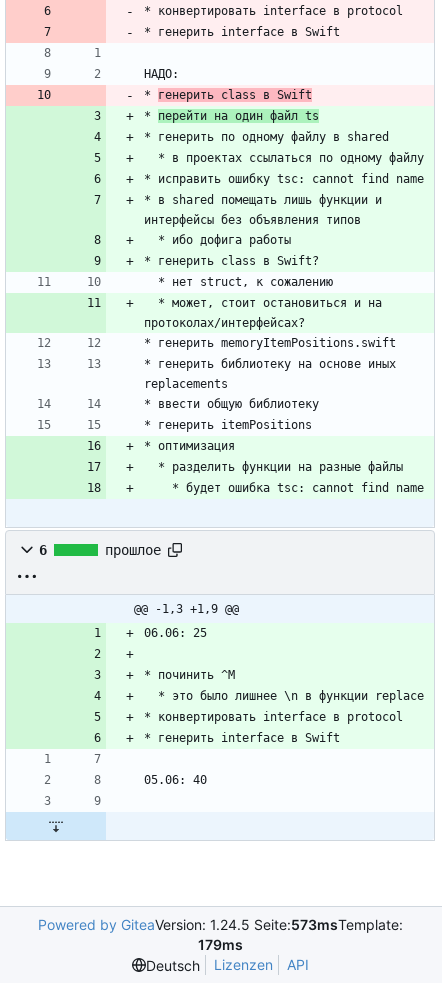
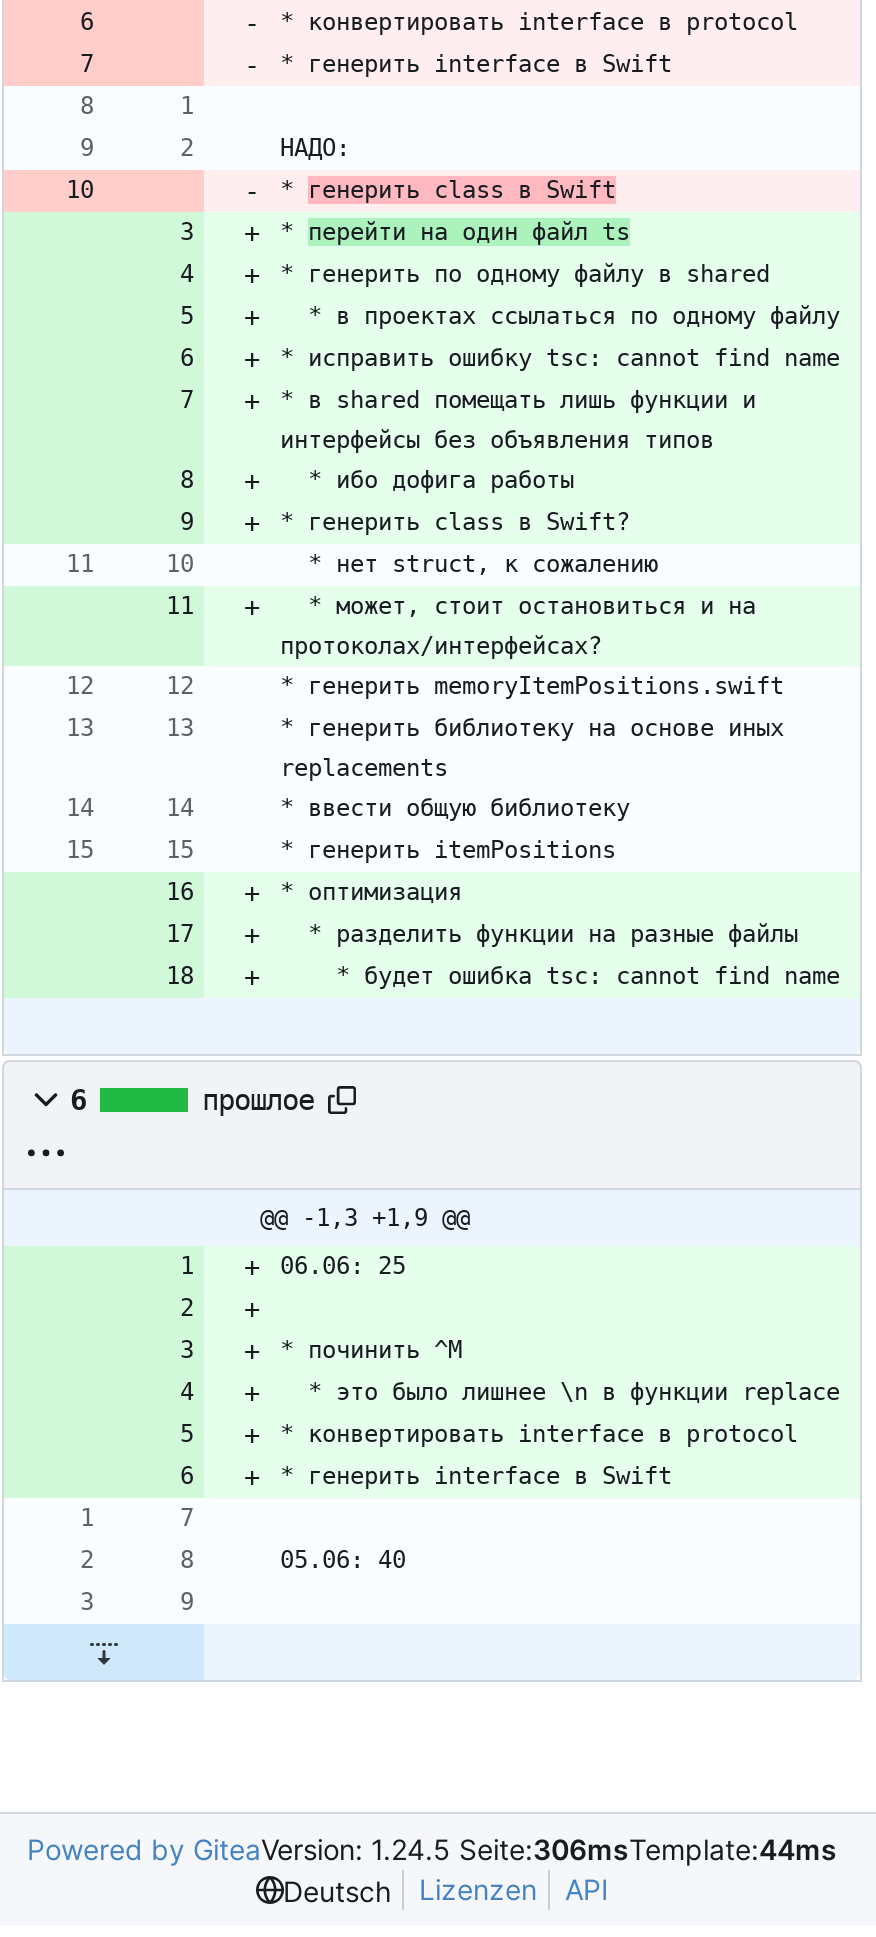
- Powered by GiteaVersion: 1.24.5 Seite:573msTemplate:
- 179ms
+ Powered by GiteaVersion: 1.24.5 Seite:306msTemplate:44ms
